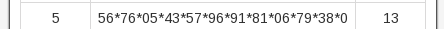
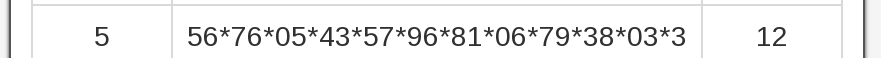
- 56*76*05*43*57*96*91*81*06*79*38*0
+ 56*76*05*43*57*96*81*06*79*38*03*3

- 13
+ 12
